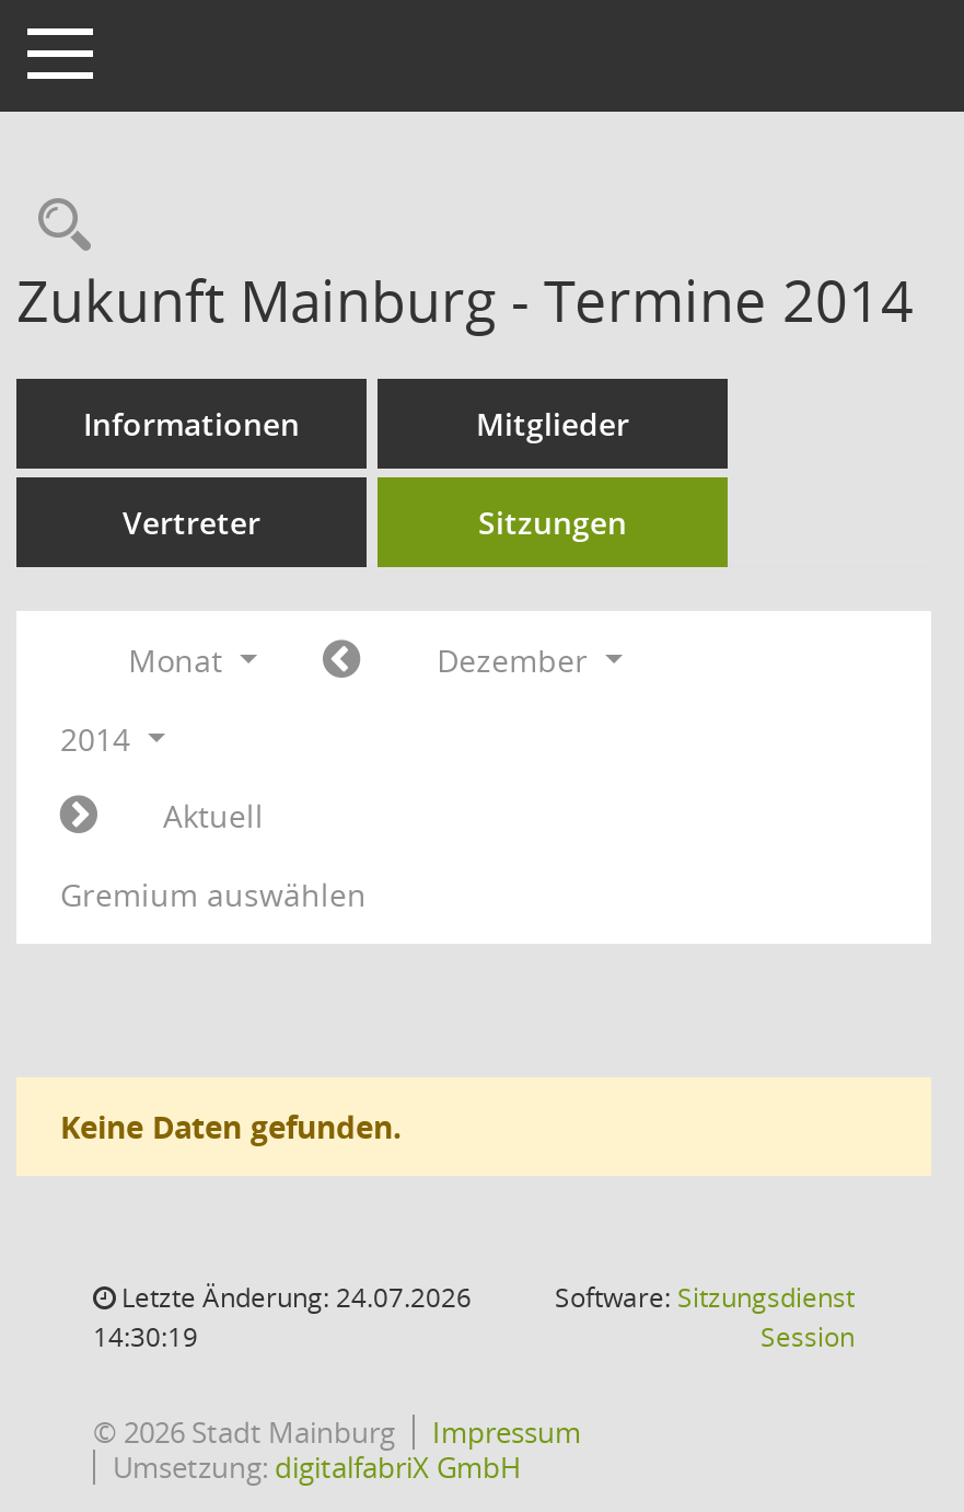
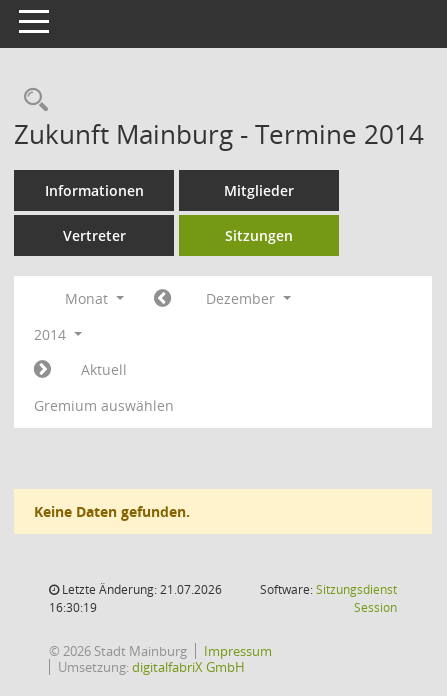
- Letzte Änderung: 24.07.2026
+ Letzte Änderung: 21.07.2026

- 14:30:19
+ 16:30:19
